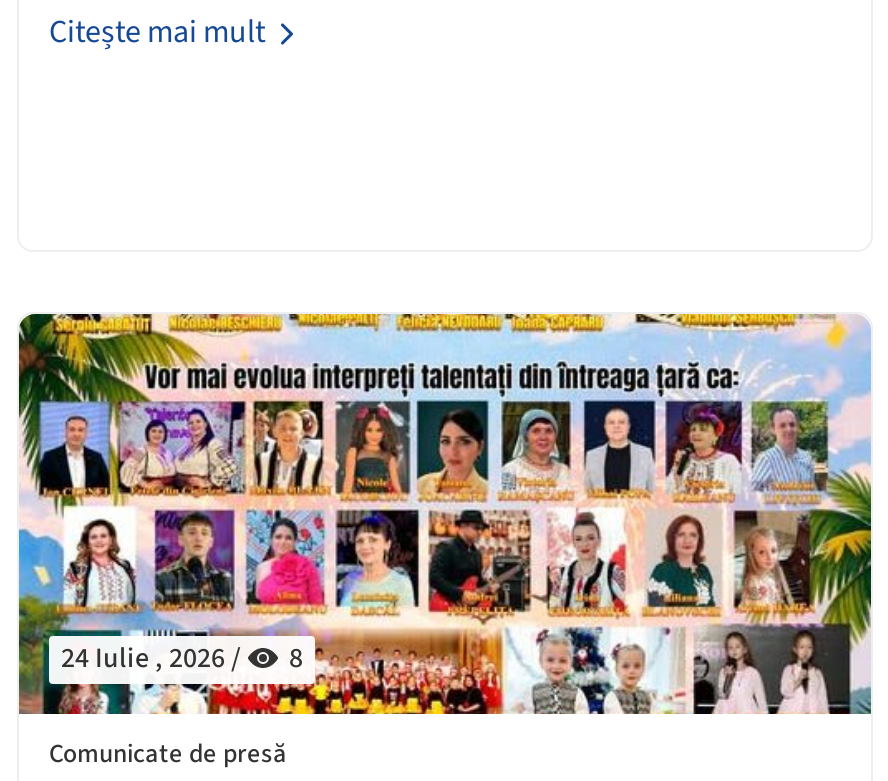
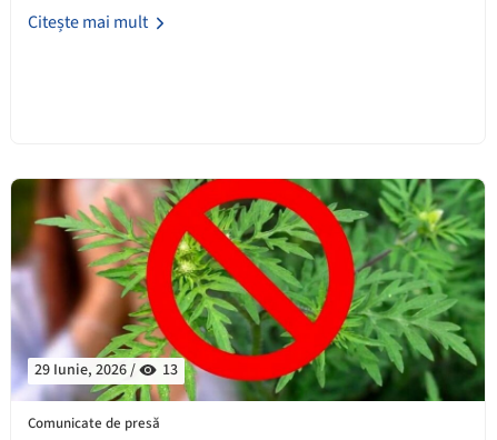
- [image]
- 24 Iulie , 2026 /
- 8
+ [image]
+ 29 Iunie, 2026 /
+ 13
